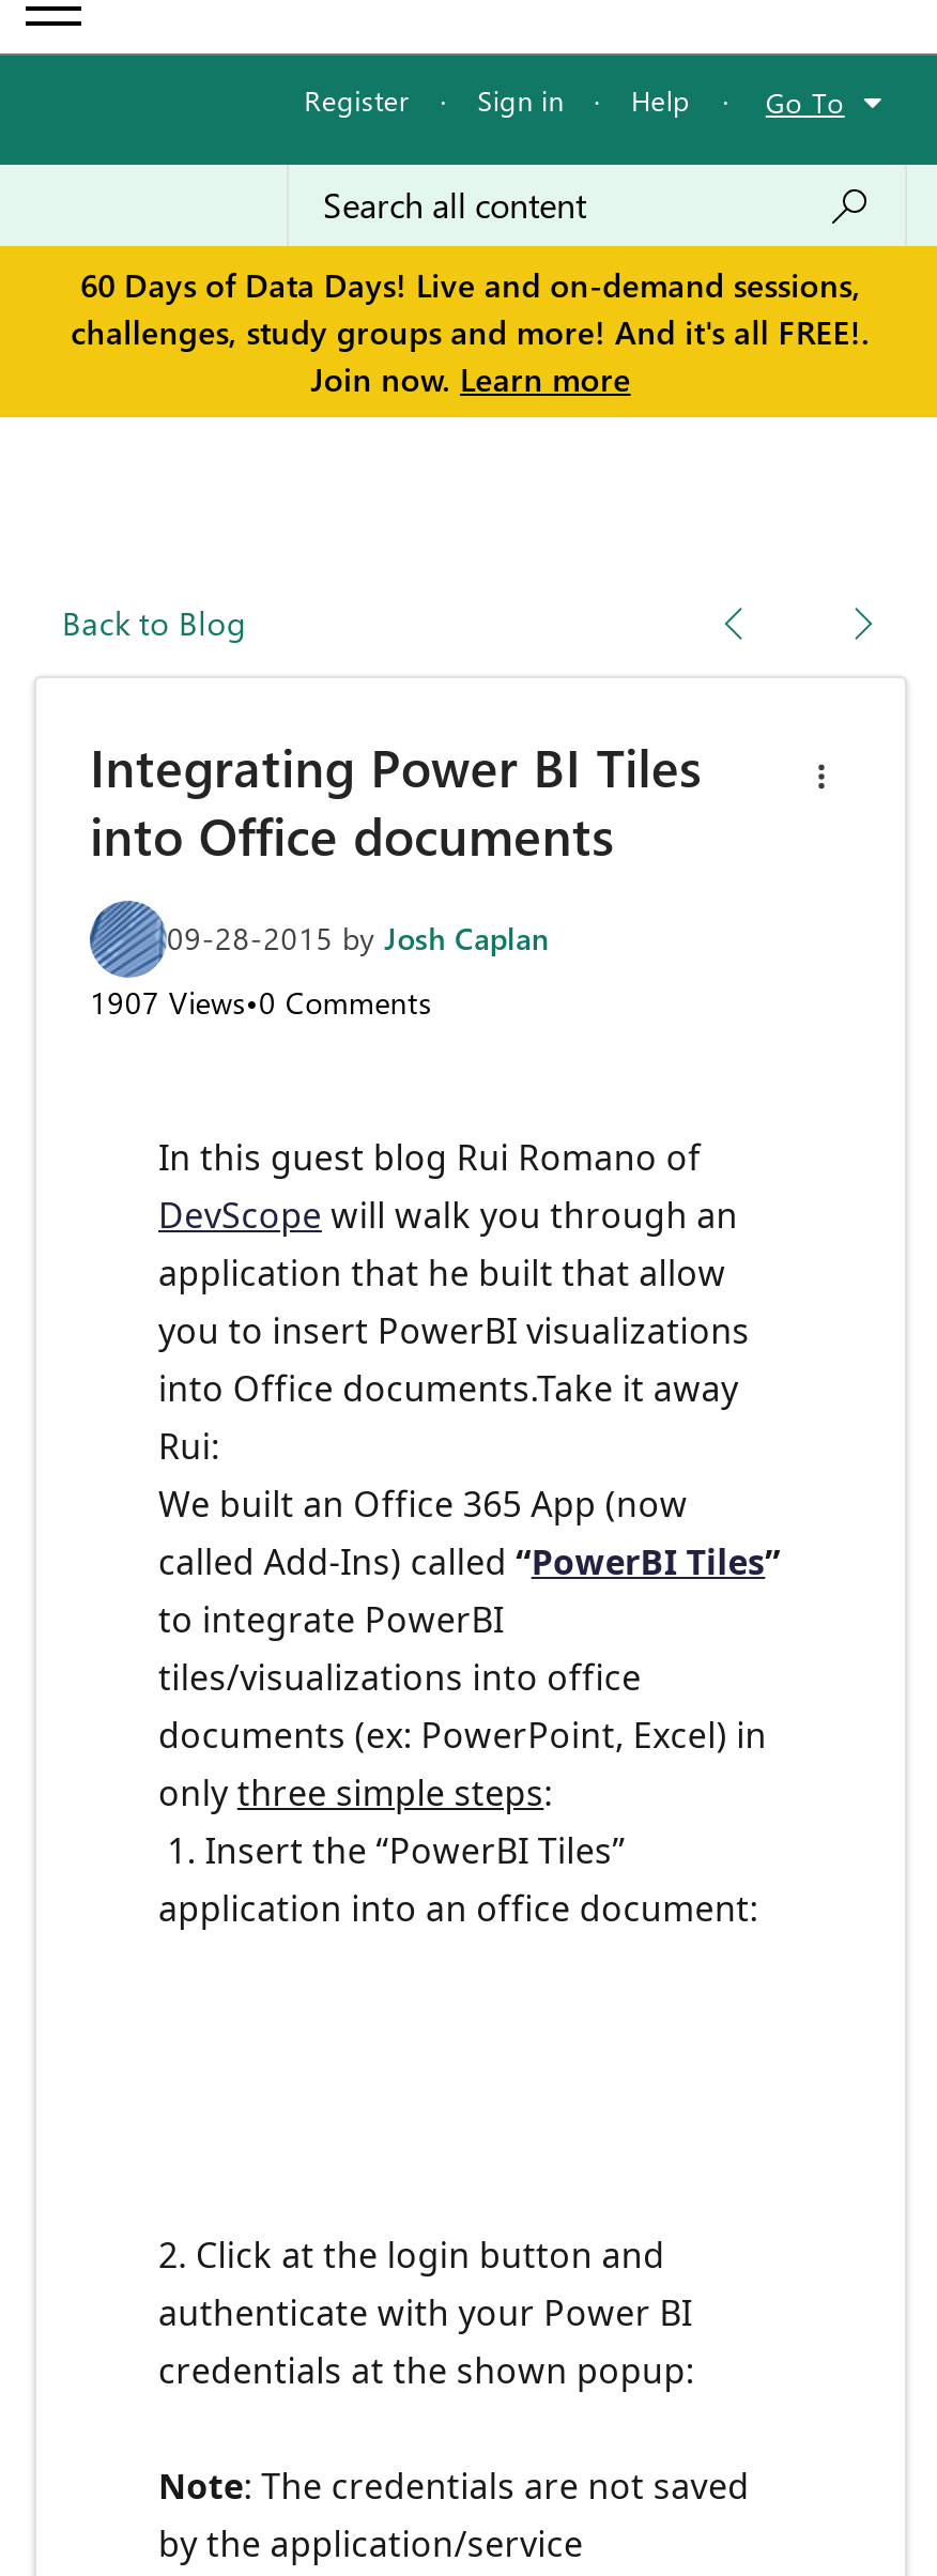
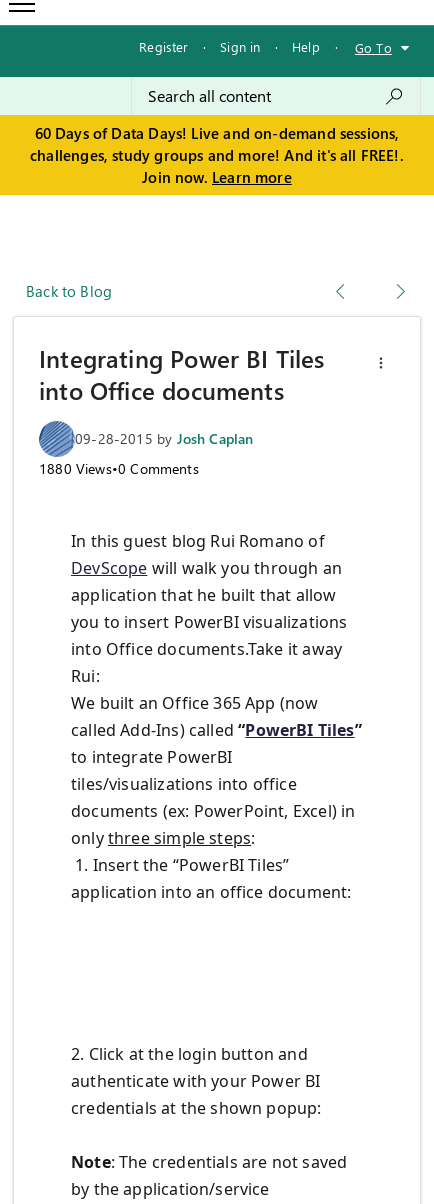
- 1907 Views•0 Comments
+ 1880 Views•0 Comments
